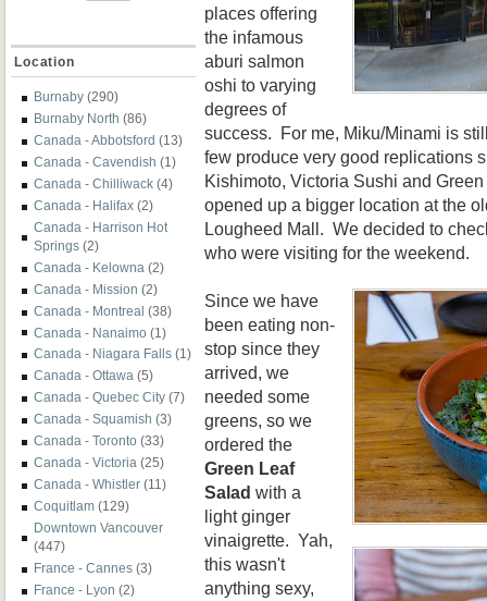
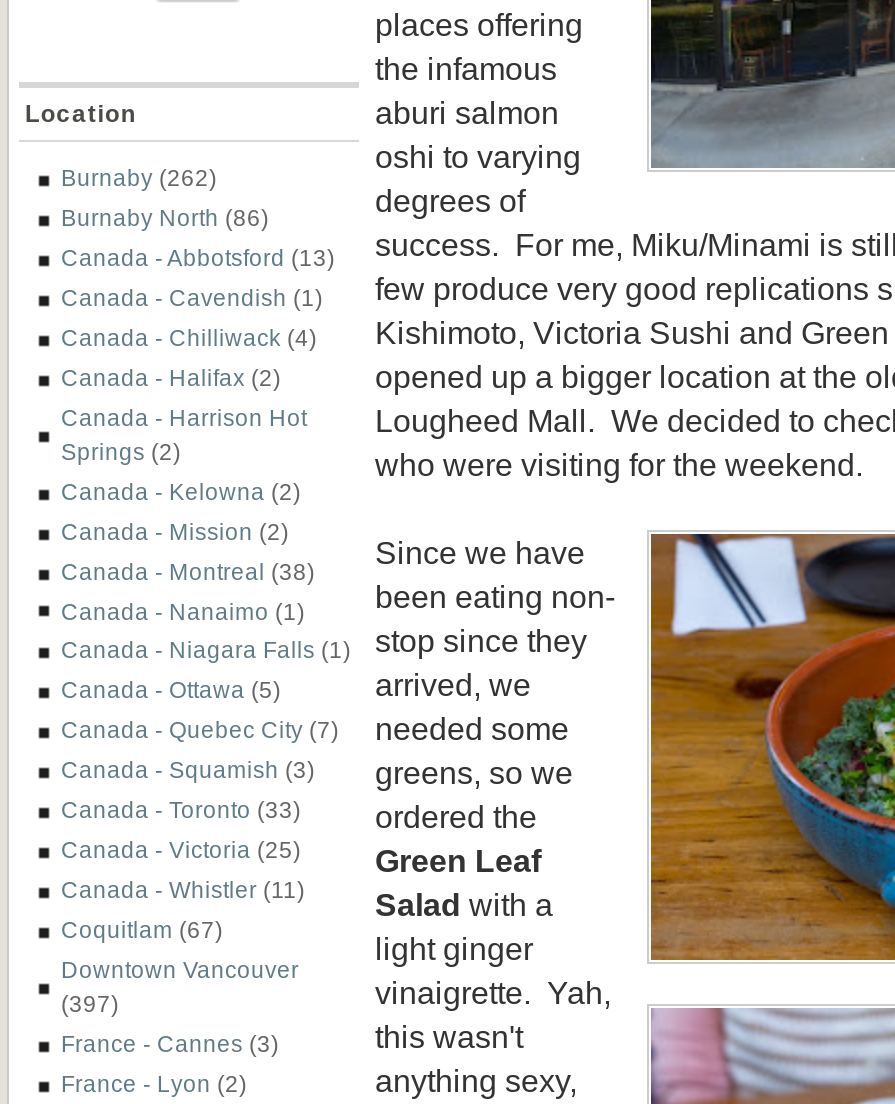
- Burnaby (290)
+ Burnaby (262)

- Coquitlam (129)
+ Coquitlam (67)

- (447)
+ (397)
